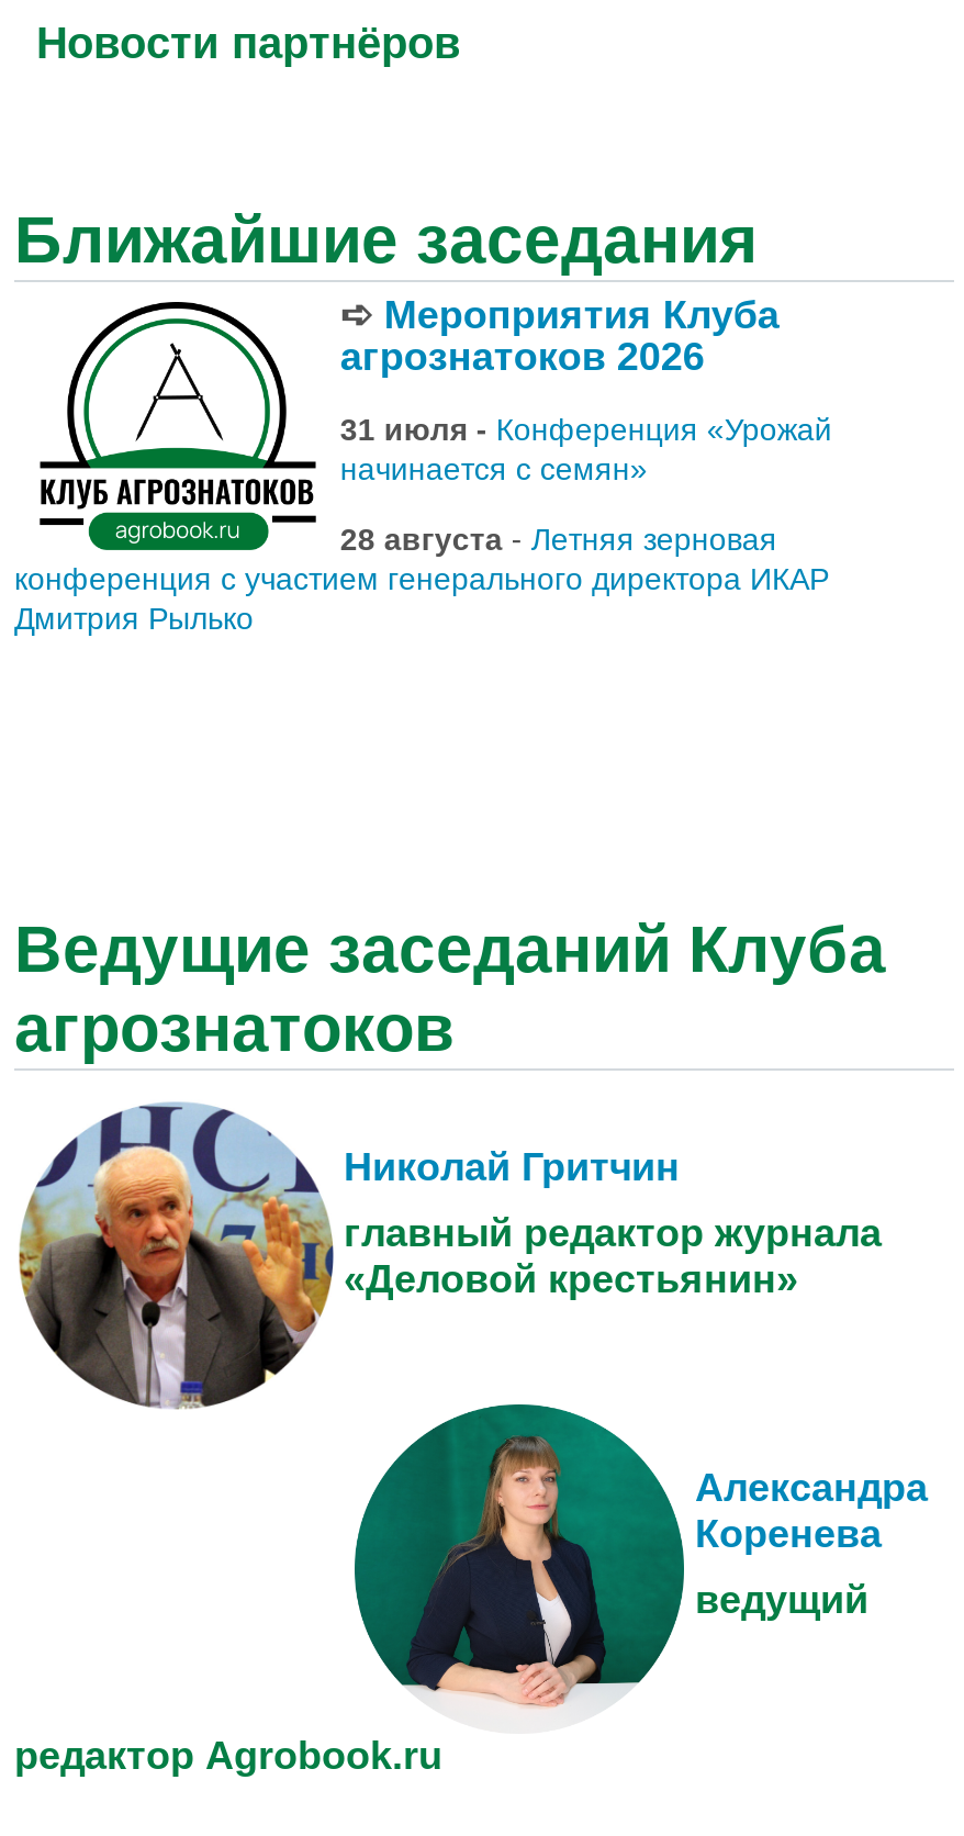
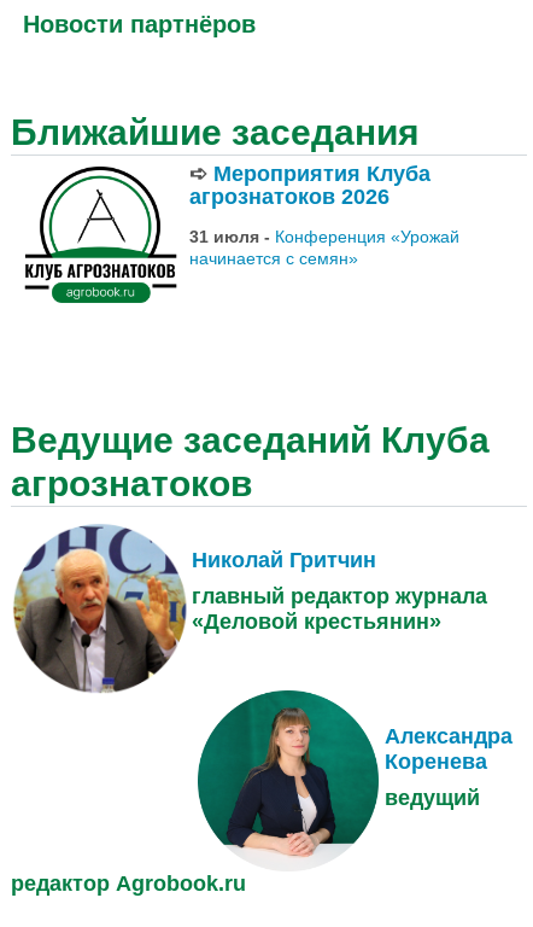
- 28 августа - Летняя зерновая
- конференция с участием генерального директора ИКАР
- Дмитрия Рылько
